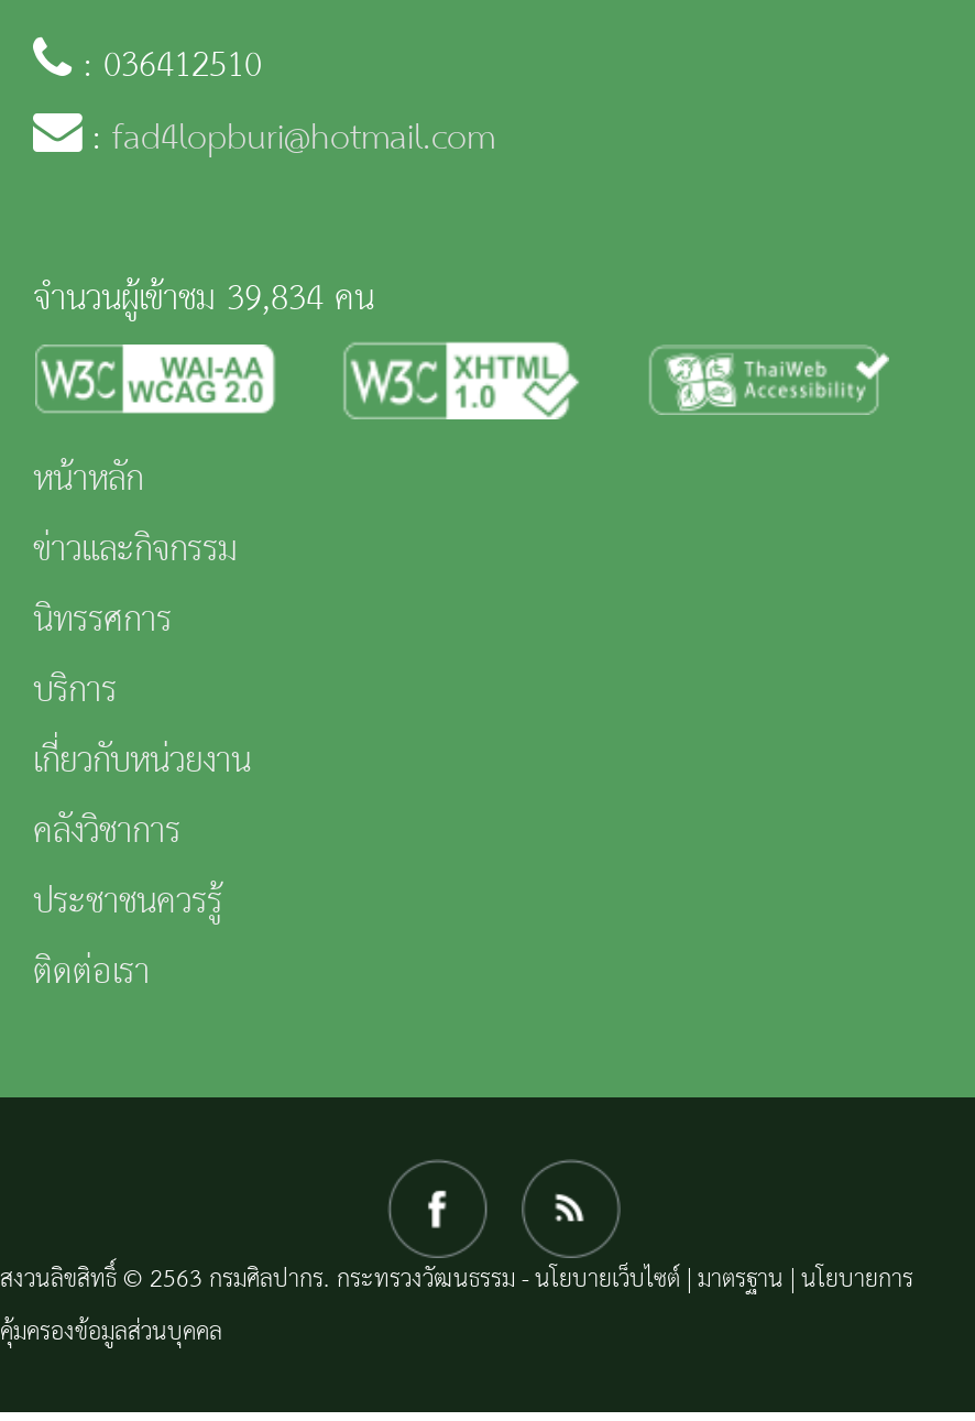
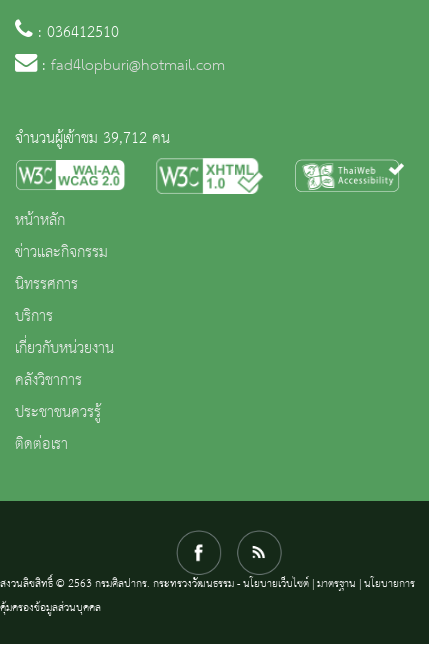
- จำนวนผู้เข้าชม 39,834 คน
+ จำนวนผู้เข้าชม 39,712 คน
